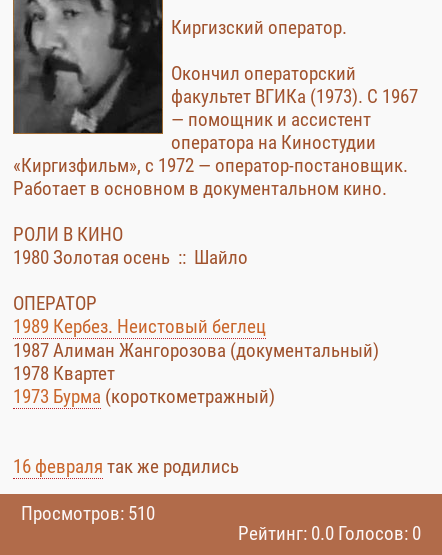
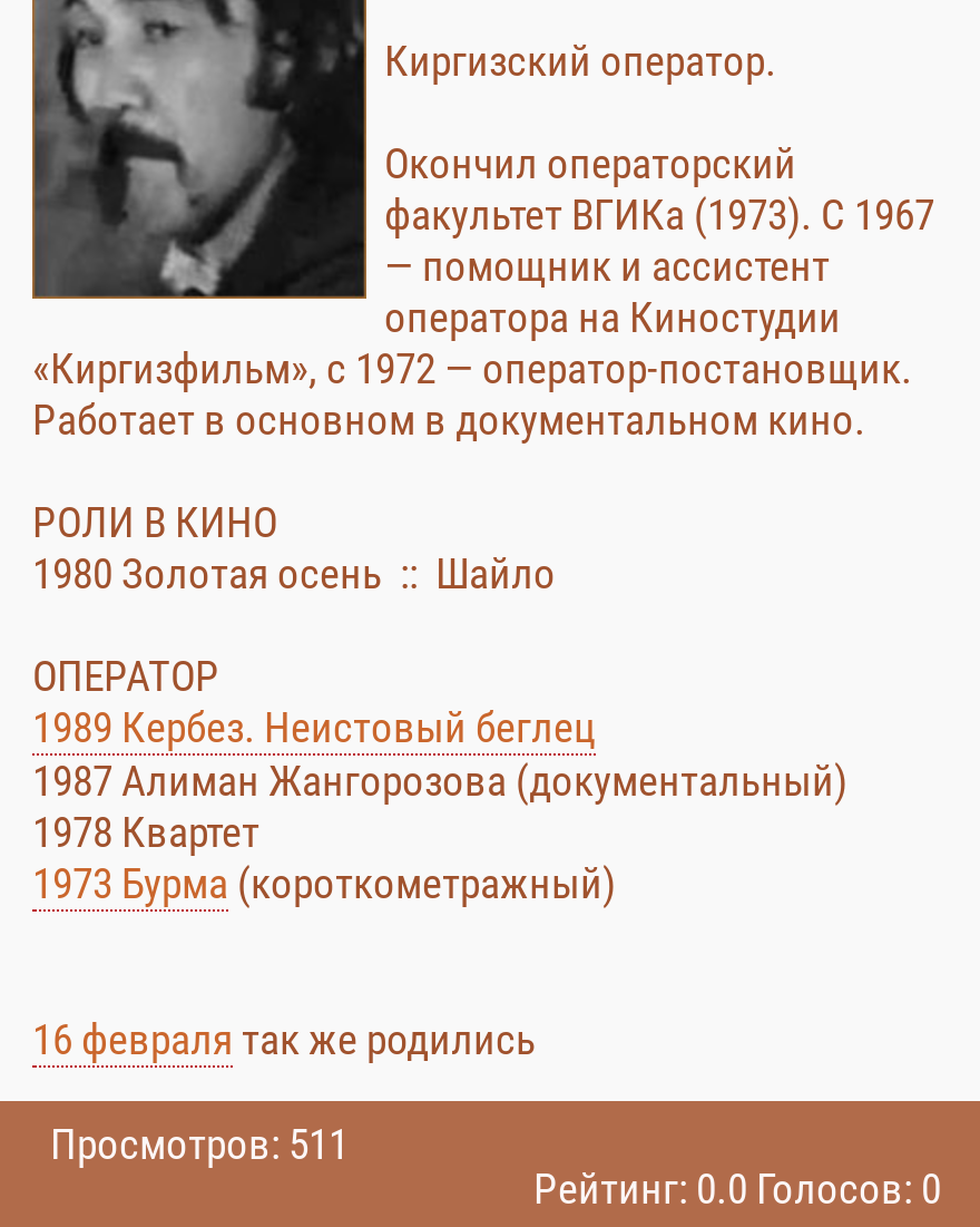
- Просмотров: 510
+ Просмотров: 511
